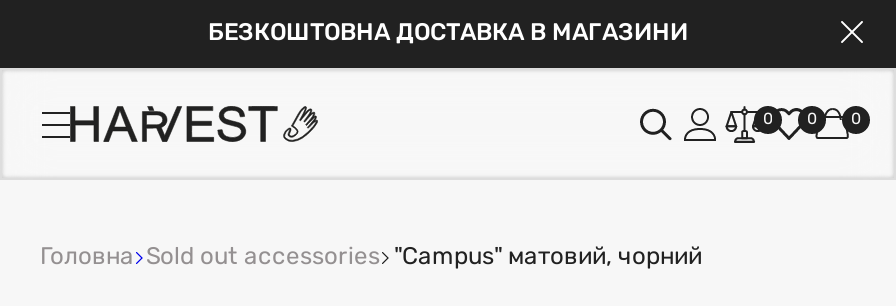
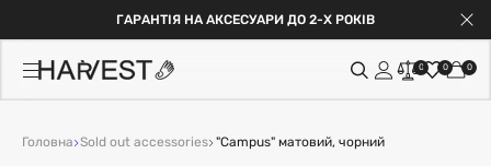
- БЕЗКОШТОВНА ДОСТАВКА В МАГАЗИНИ
+ ГАРАНТІЯ НА АКСЕСУАРИ ДО 2-Х РОКІВ
